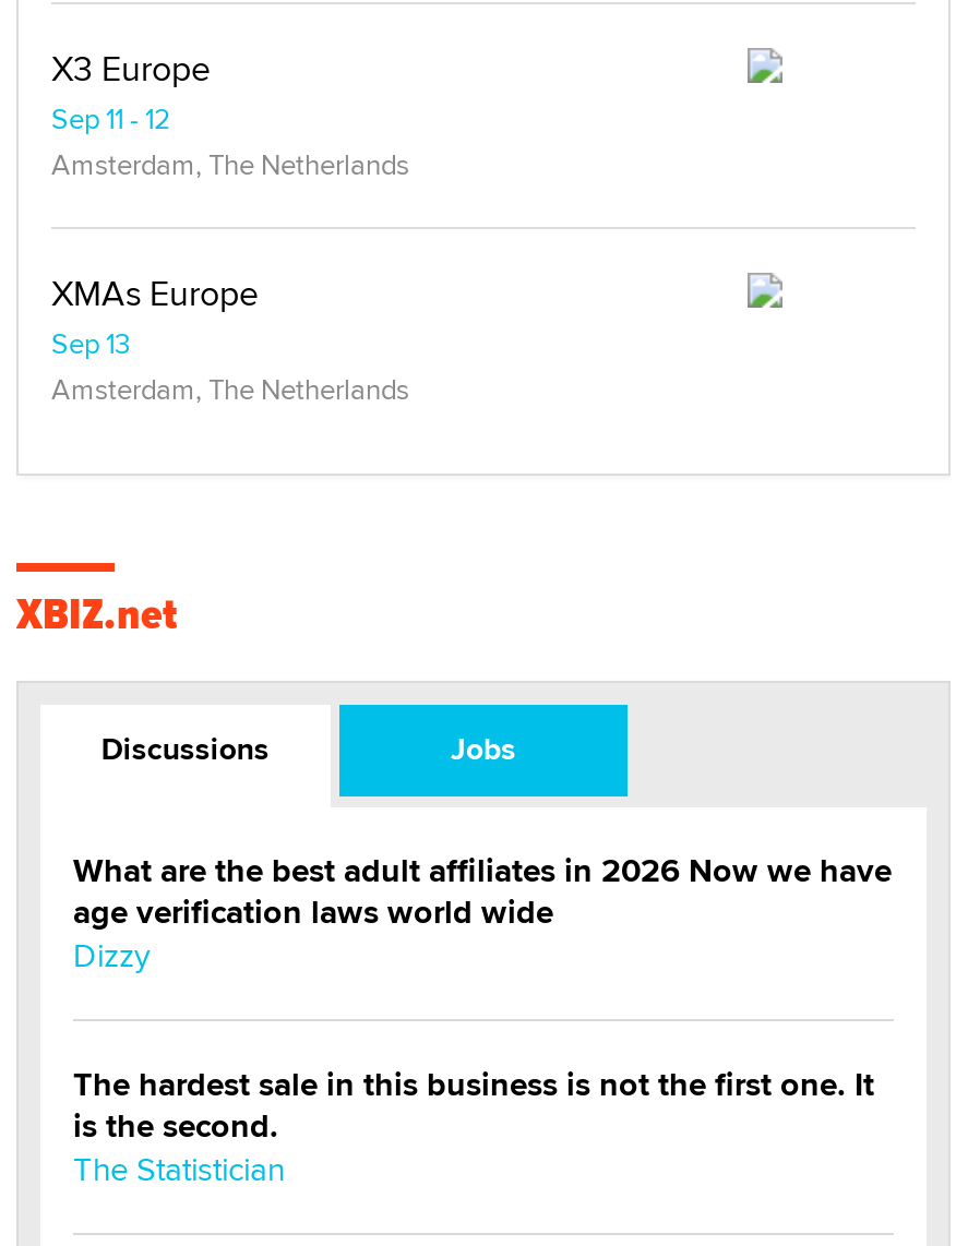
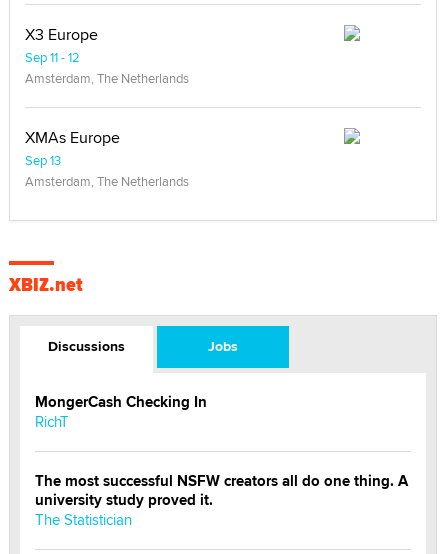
- What are the best adult affiliates in 2026 Now we have
- age verification laws world wide
- Dizzy
+ MongerCash Checking In
+ RichT

- The hardest sale in this business is not the first one. It
- is the second.
+ The most successful NSFW creators all do one thing. A
+ university study proved it.
